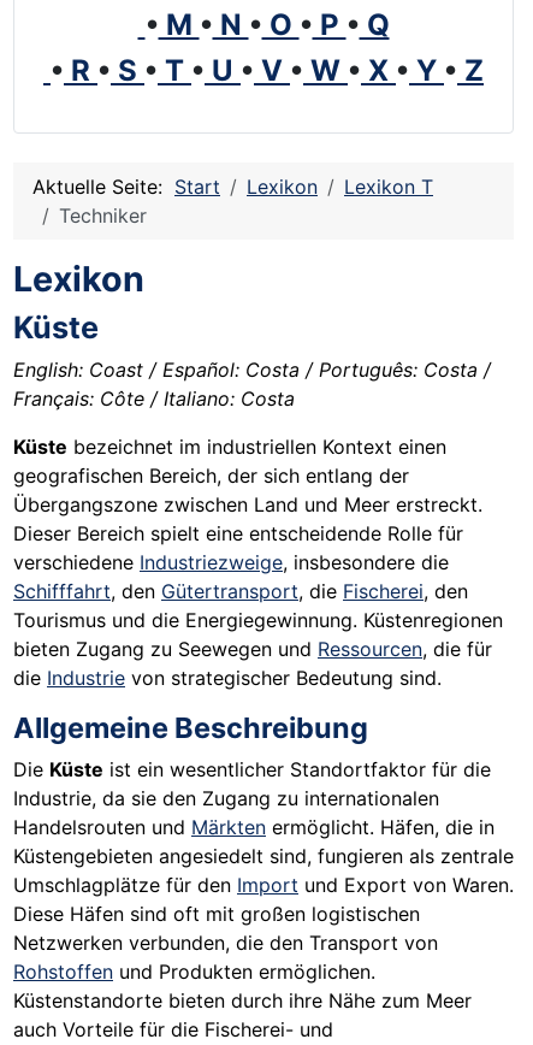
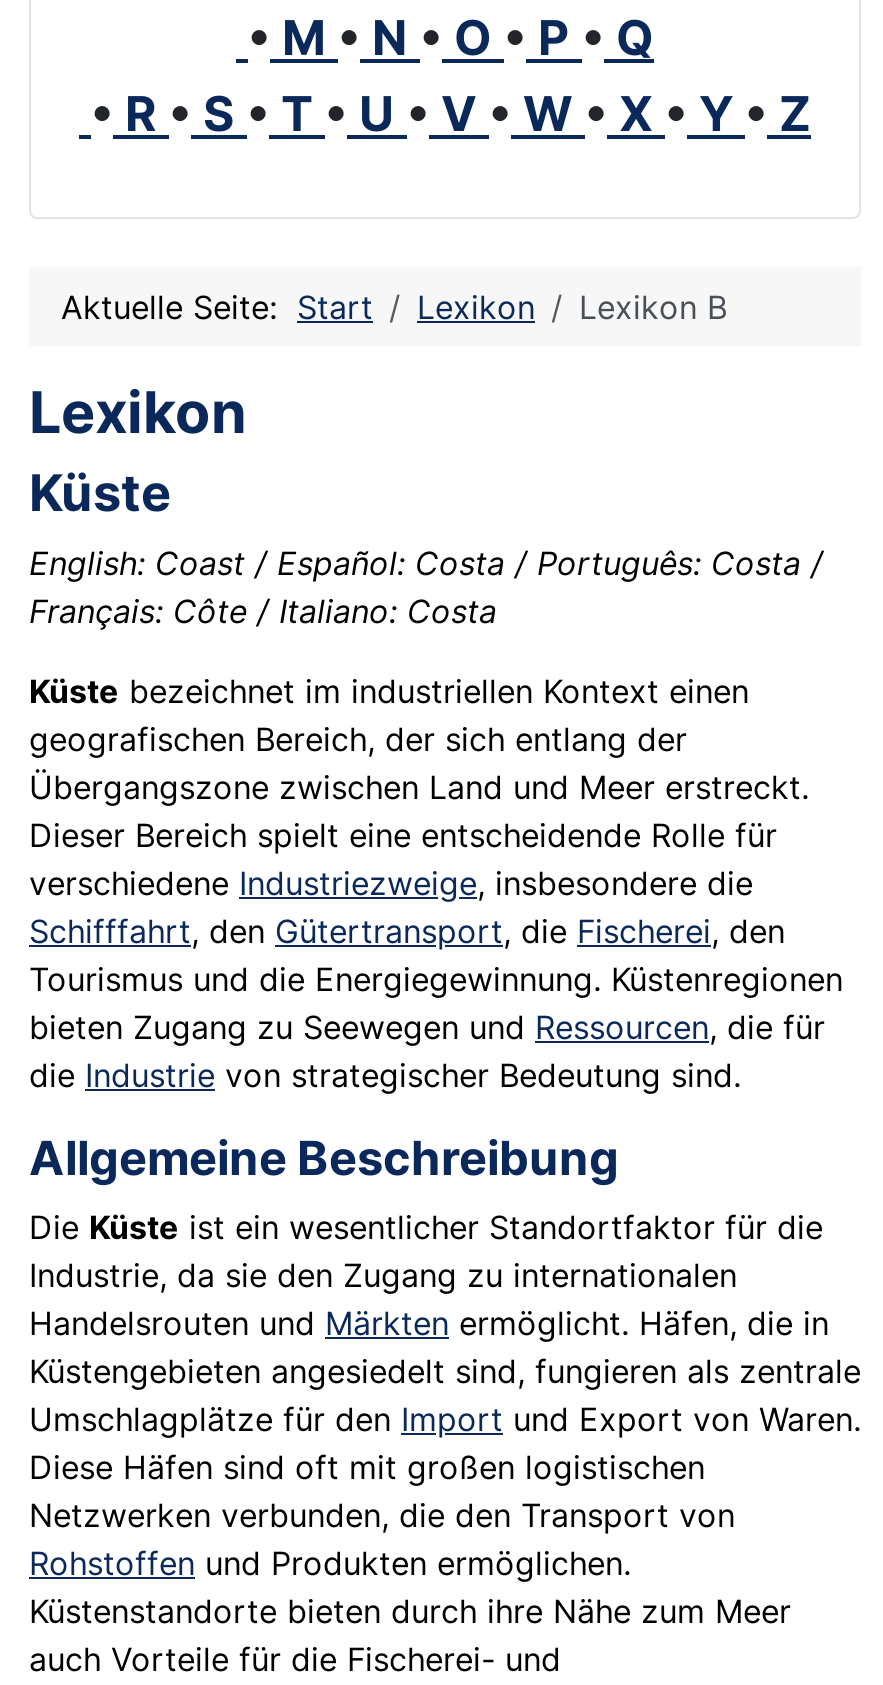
- Lexikon T
- Techniker
+ Lexikon B
